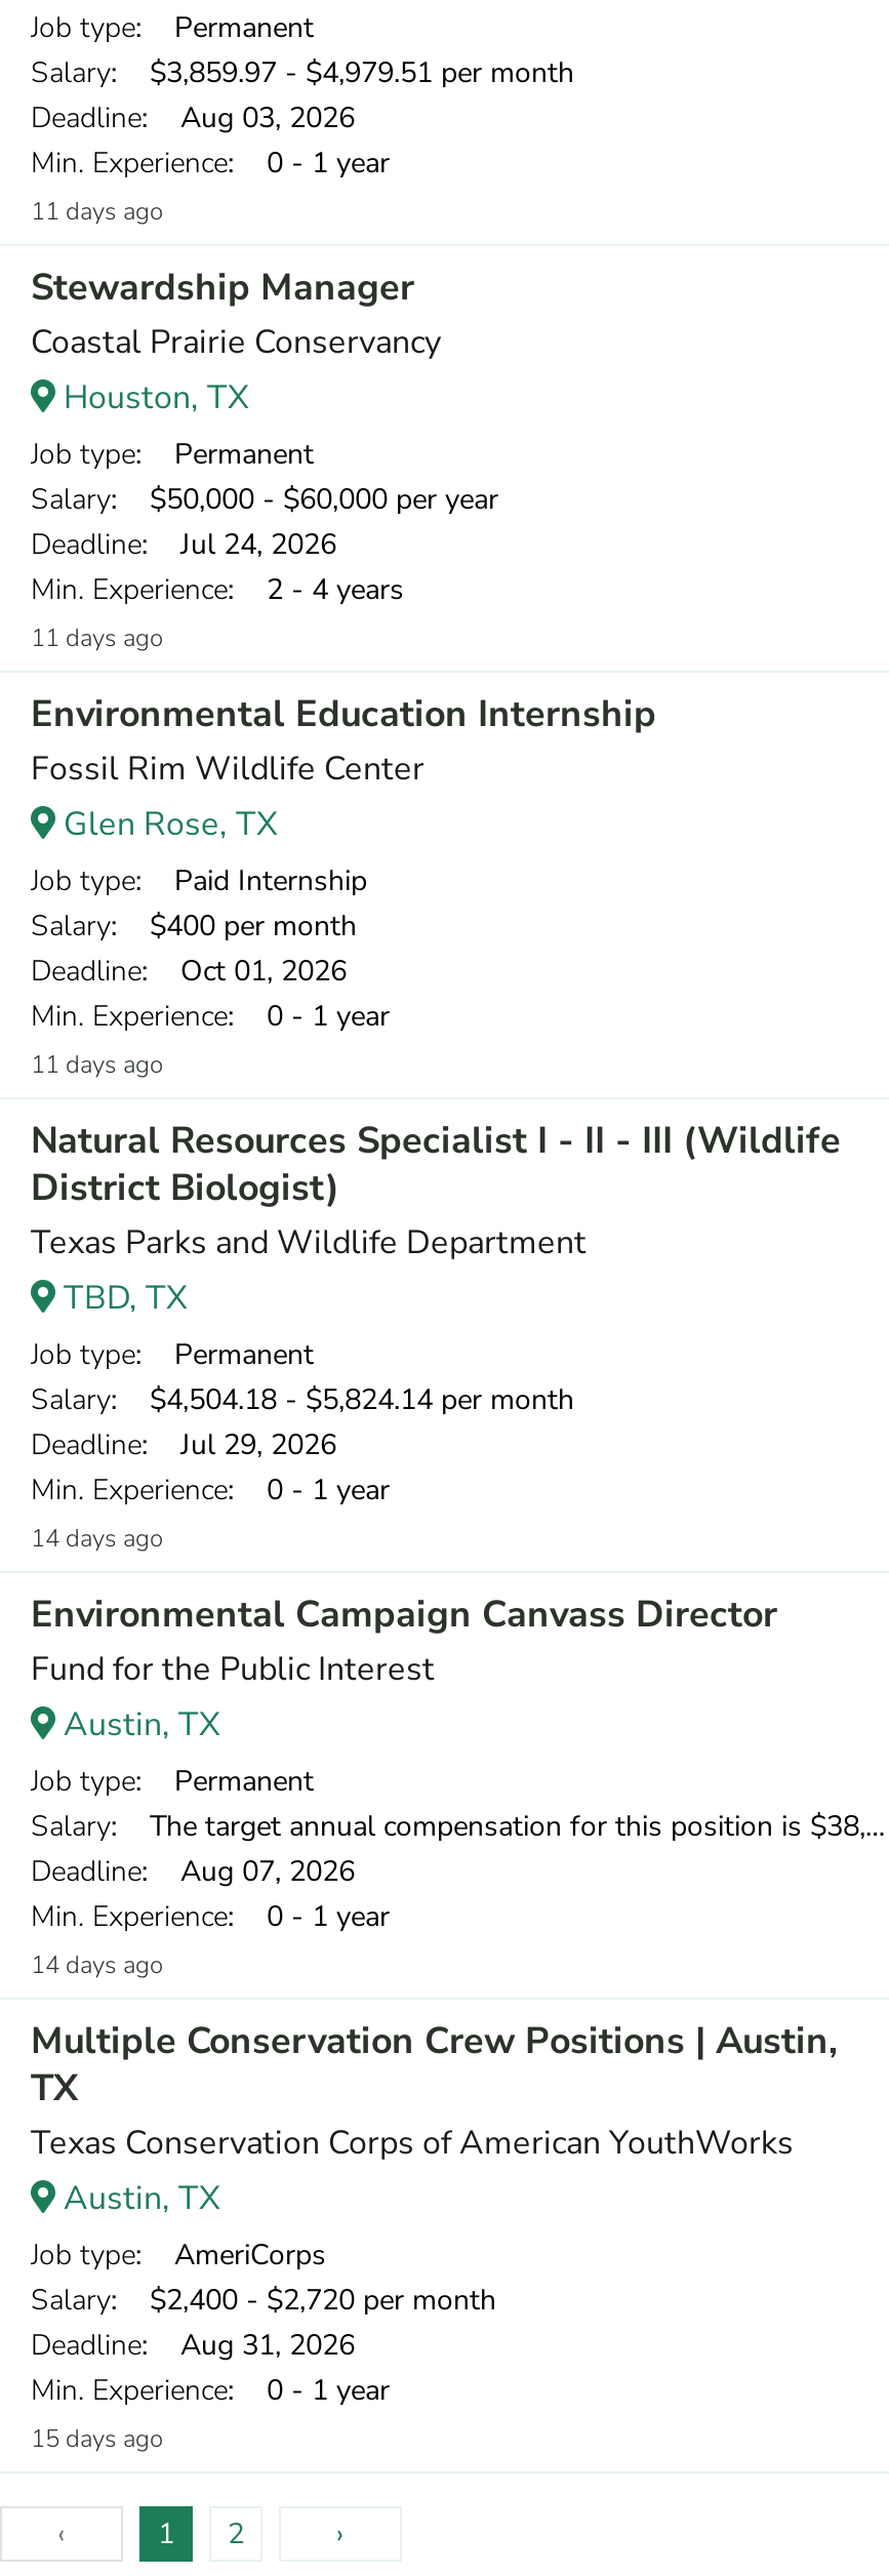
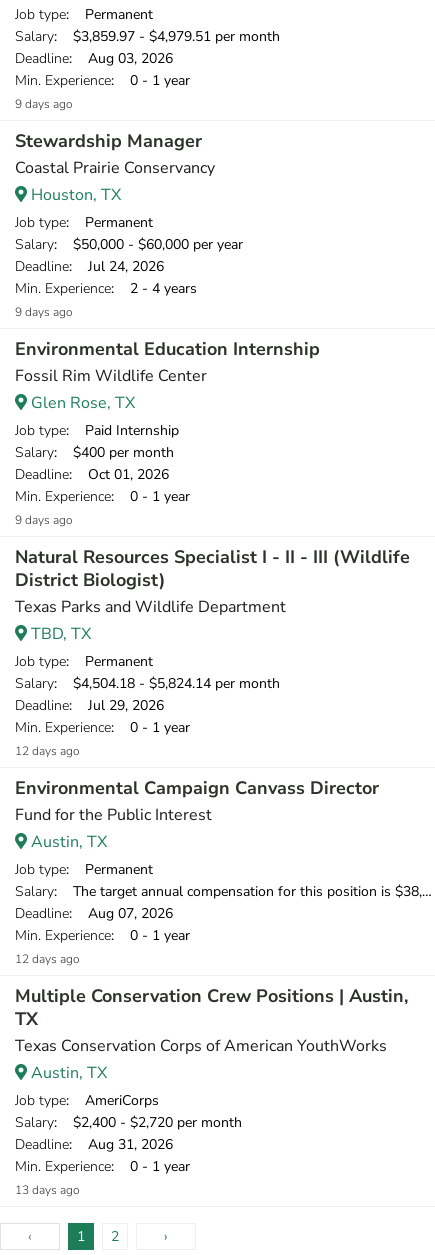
- 11 days ago
+ 9 days ago

- 11 days ago
+ 9 days ago

- 11 days ago
+ 9 days ago

- 14 days ago
+ 12 days ago

- 14 days ago
+ 12 days ago

- 15 days ago
+ 13 days ago
